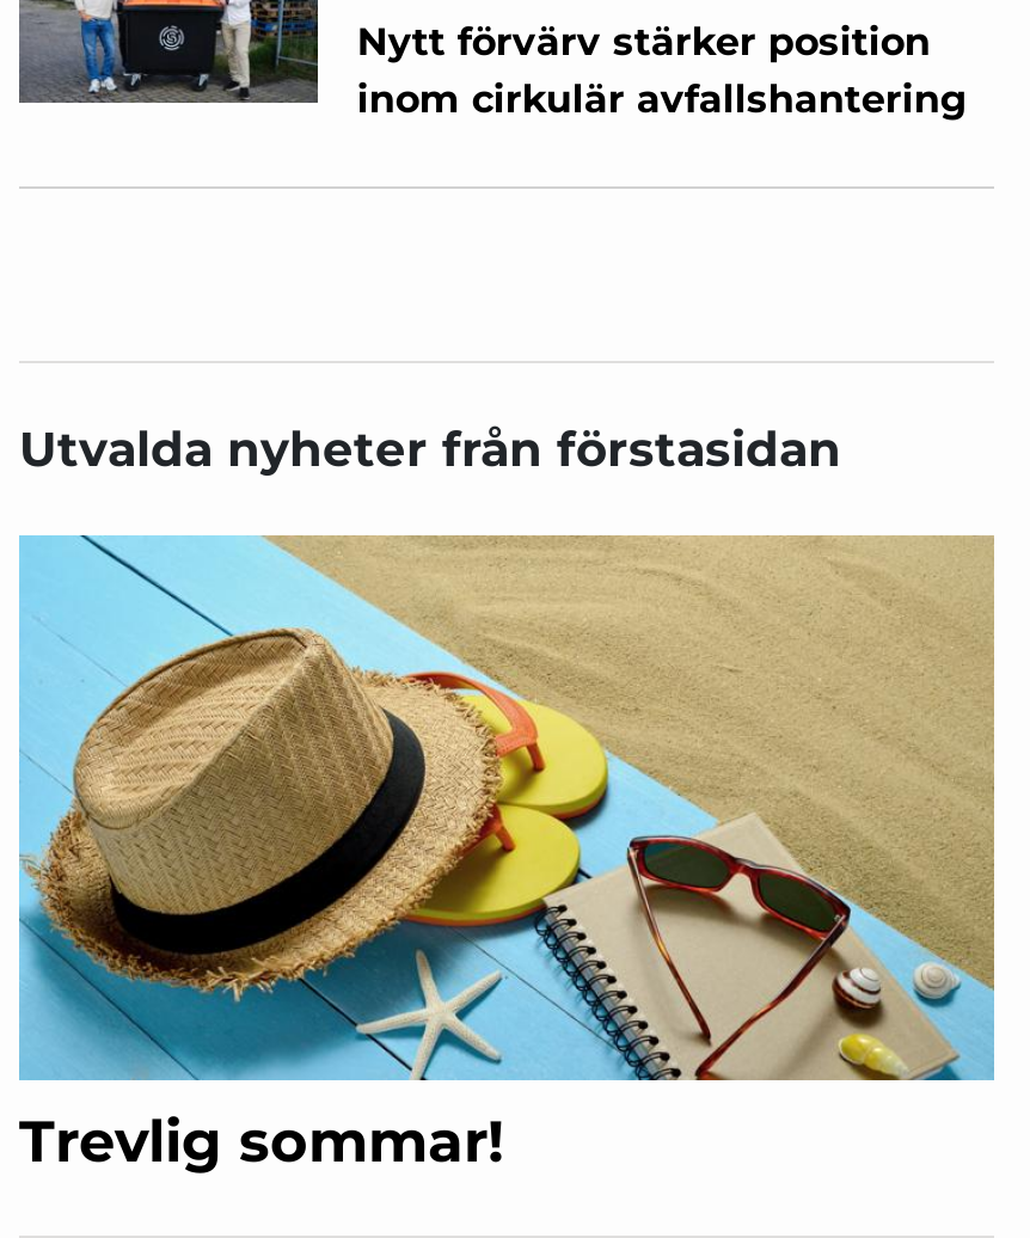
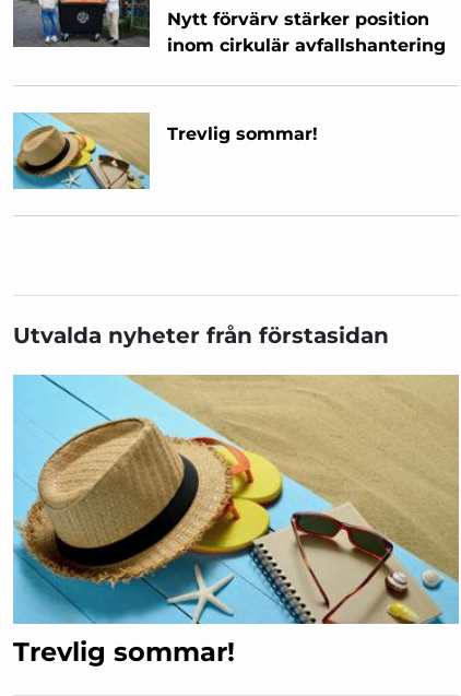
+ [image]
+ Trevlig sommar!
